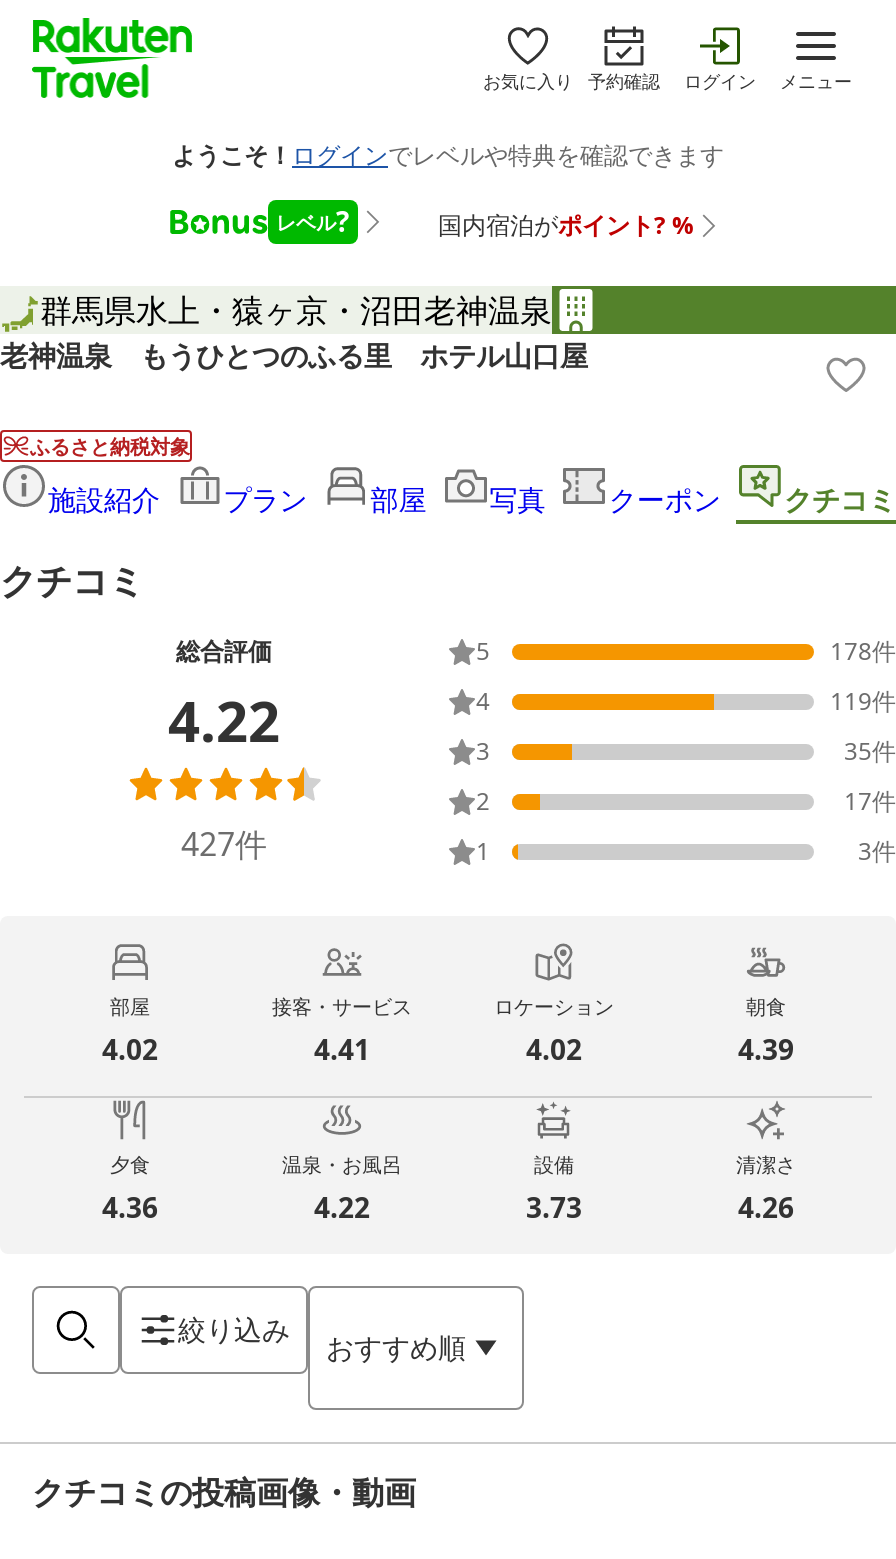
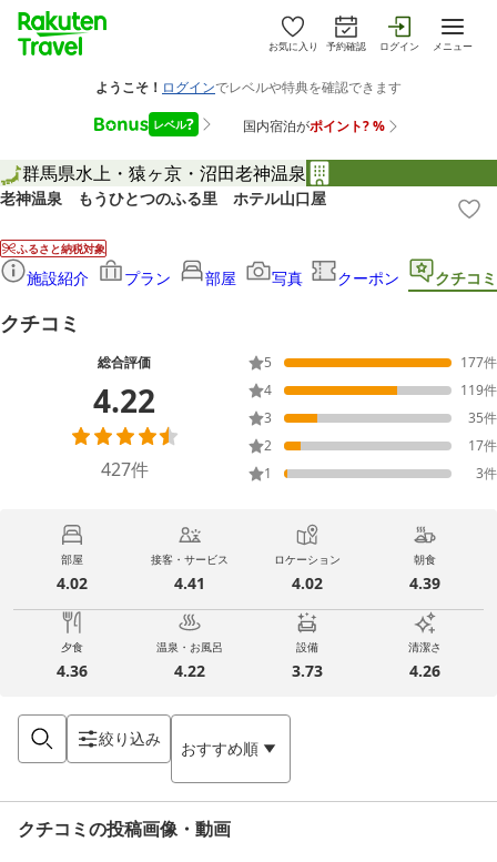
- 178件
+ 177件
